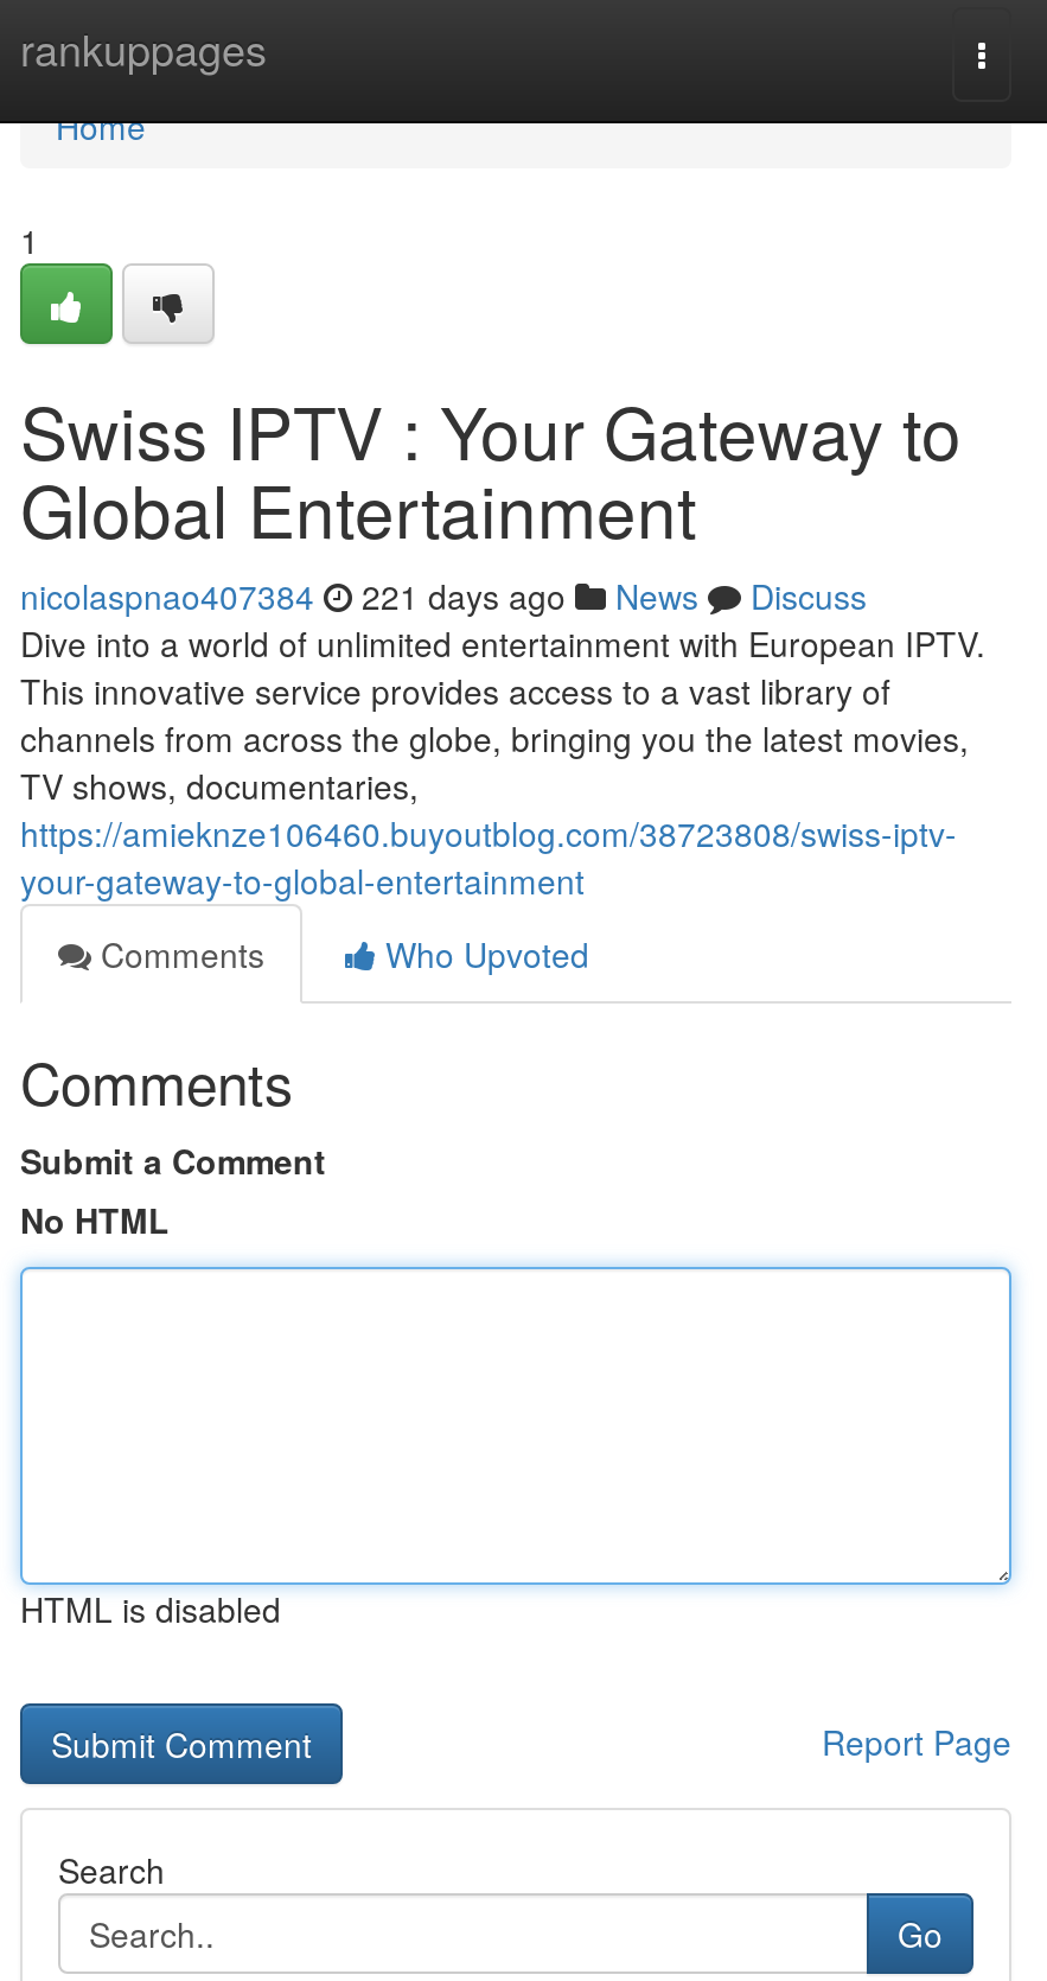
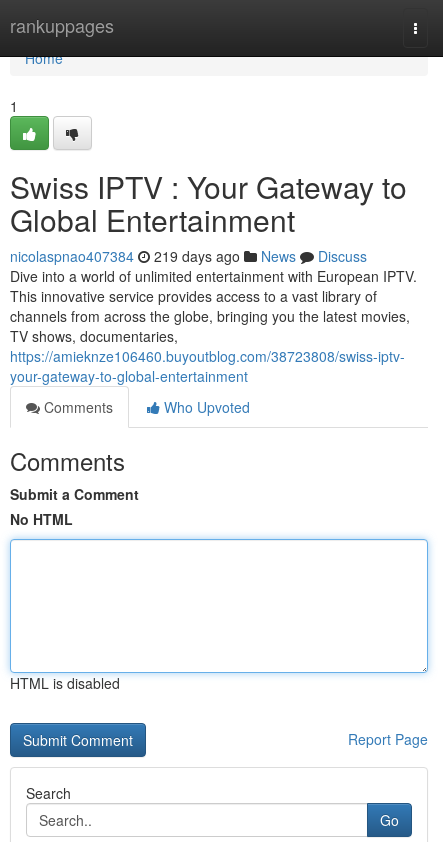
- nicolaspnao407384 221 days ago News Discuss
+ nicolaspnao407384 219 days ago News Discuss
